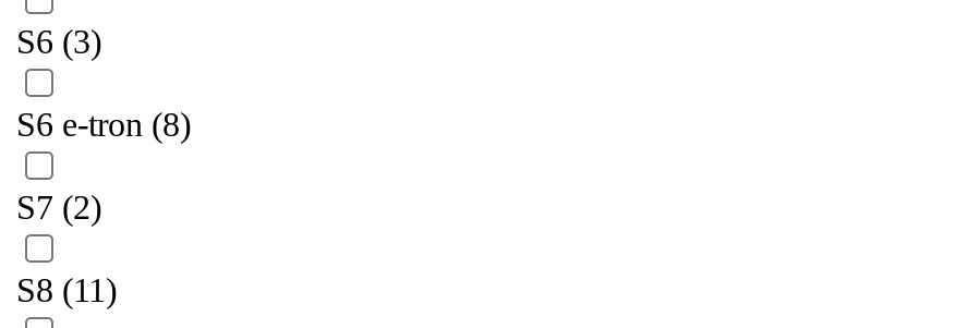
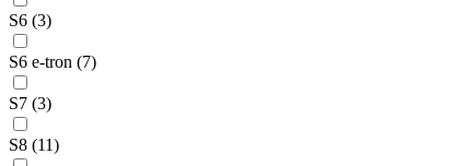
- S6 e-tron (8)
+ S6 e-tron (7)

- S7 (2)
+ S7 (3)
